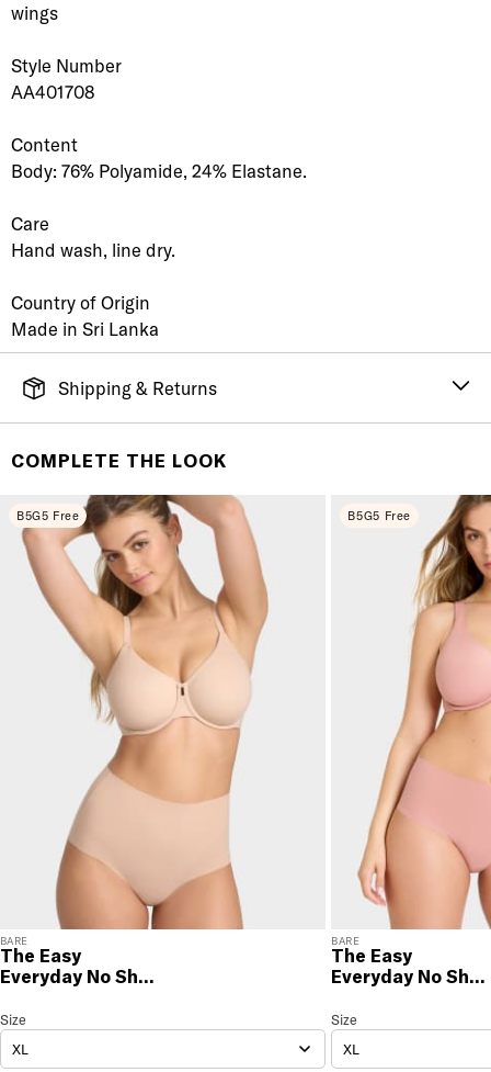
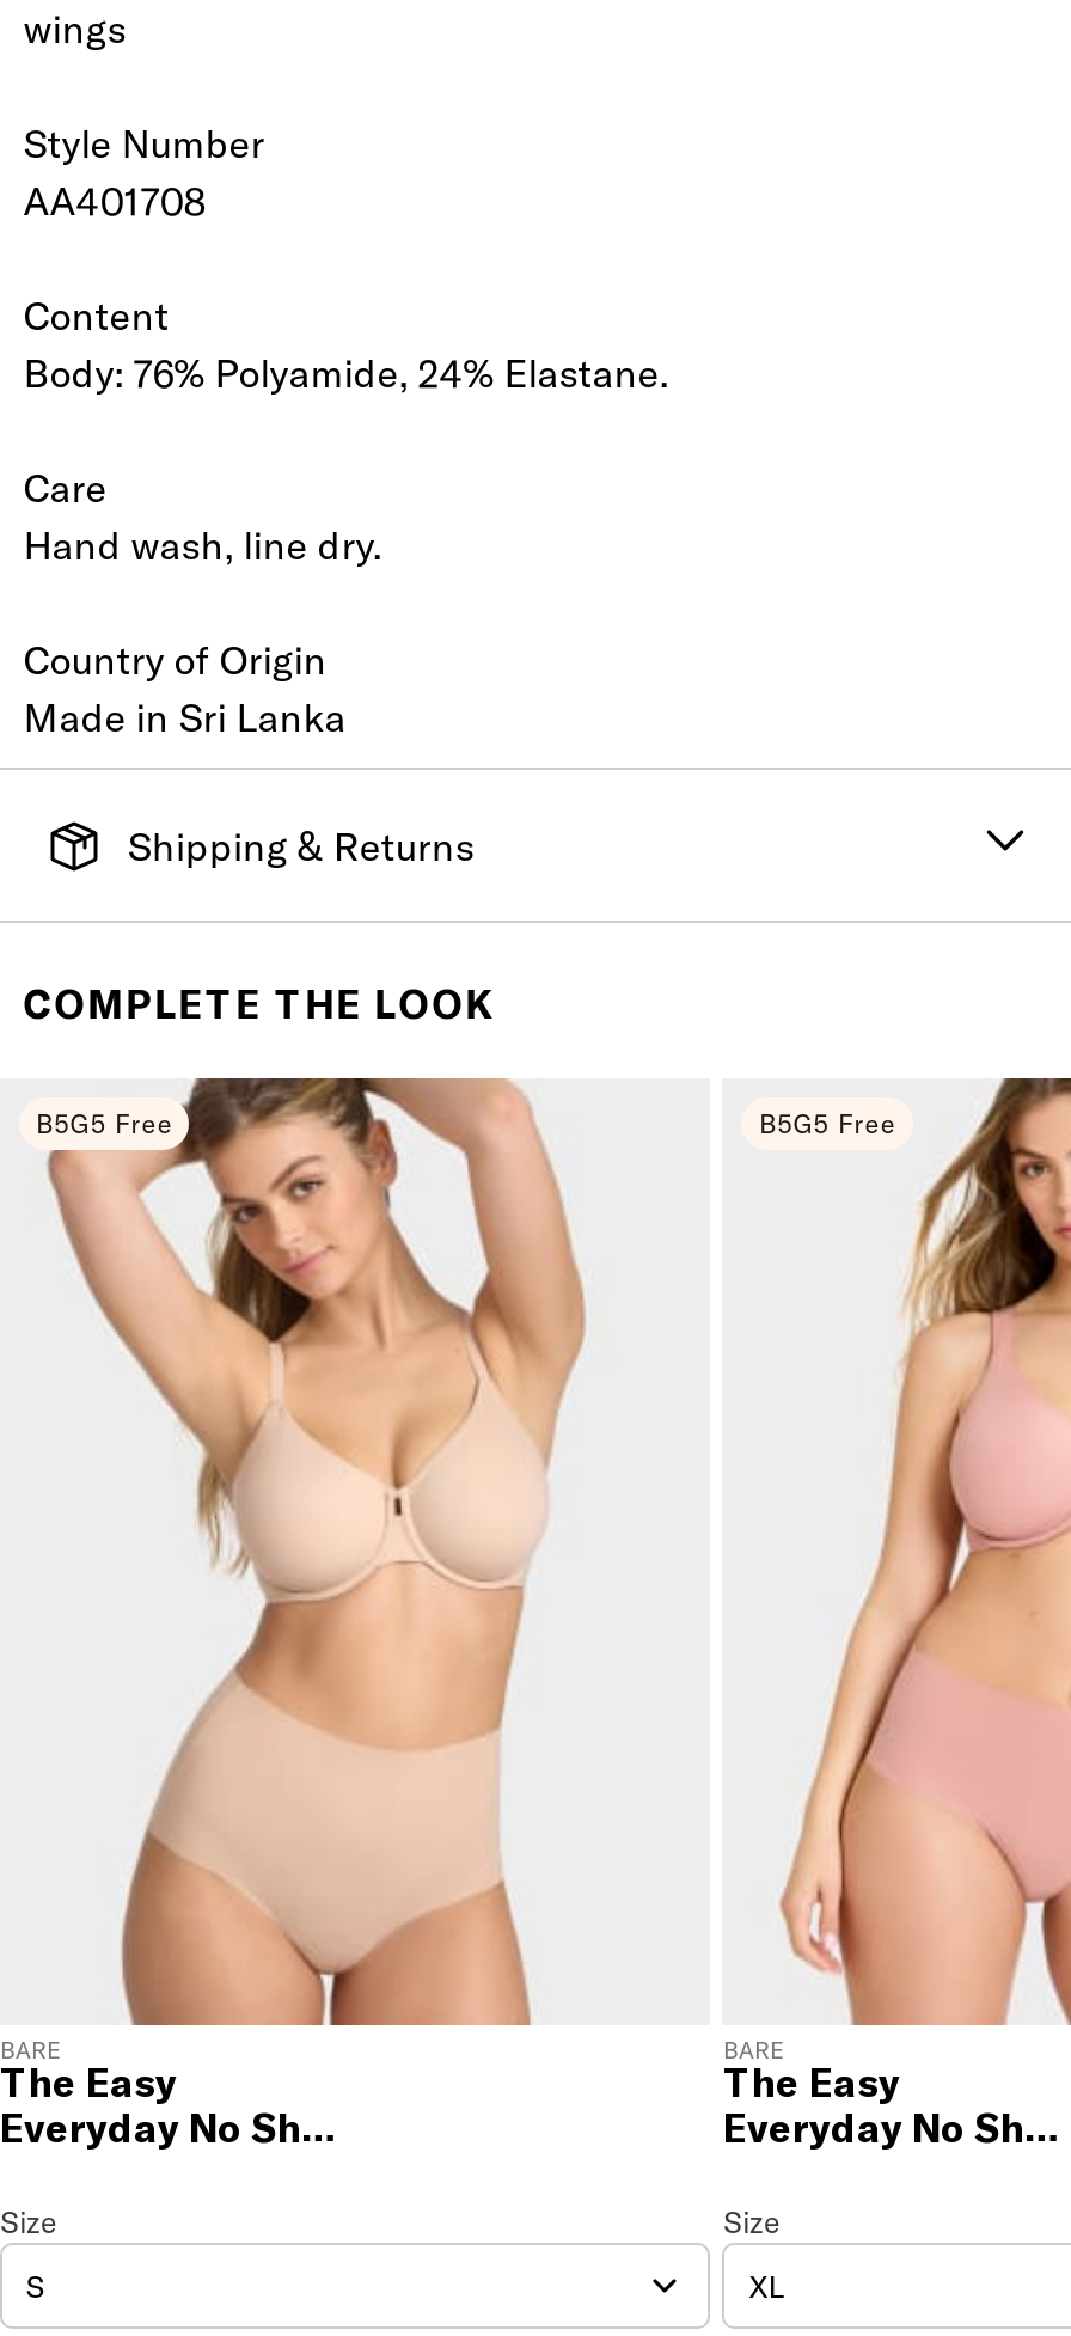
- XL
+ S
